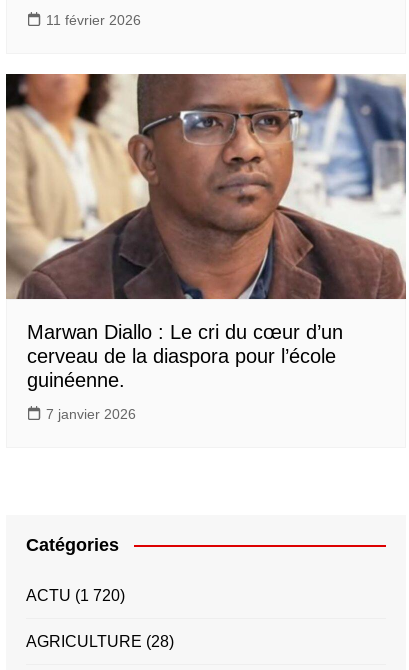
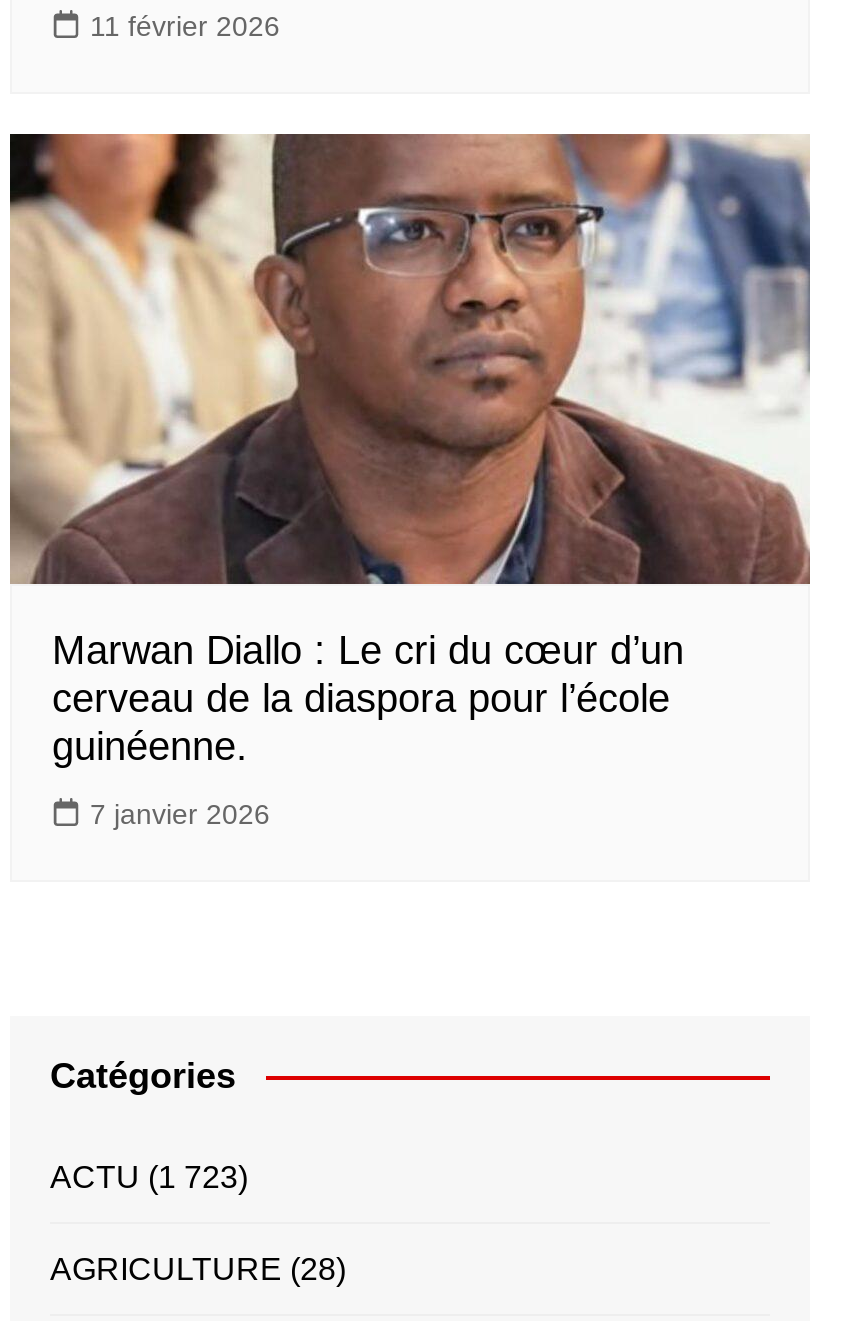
- ACTU (1 720)
+ ACTU (1 723)
